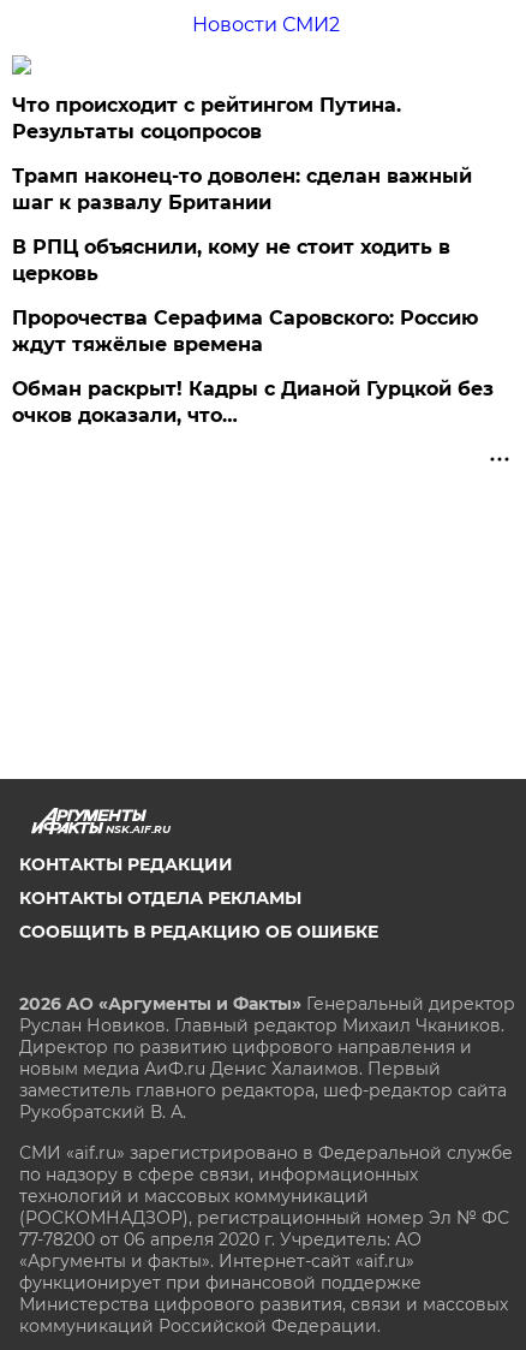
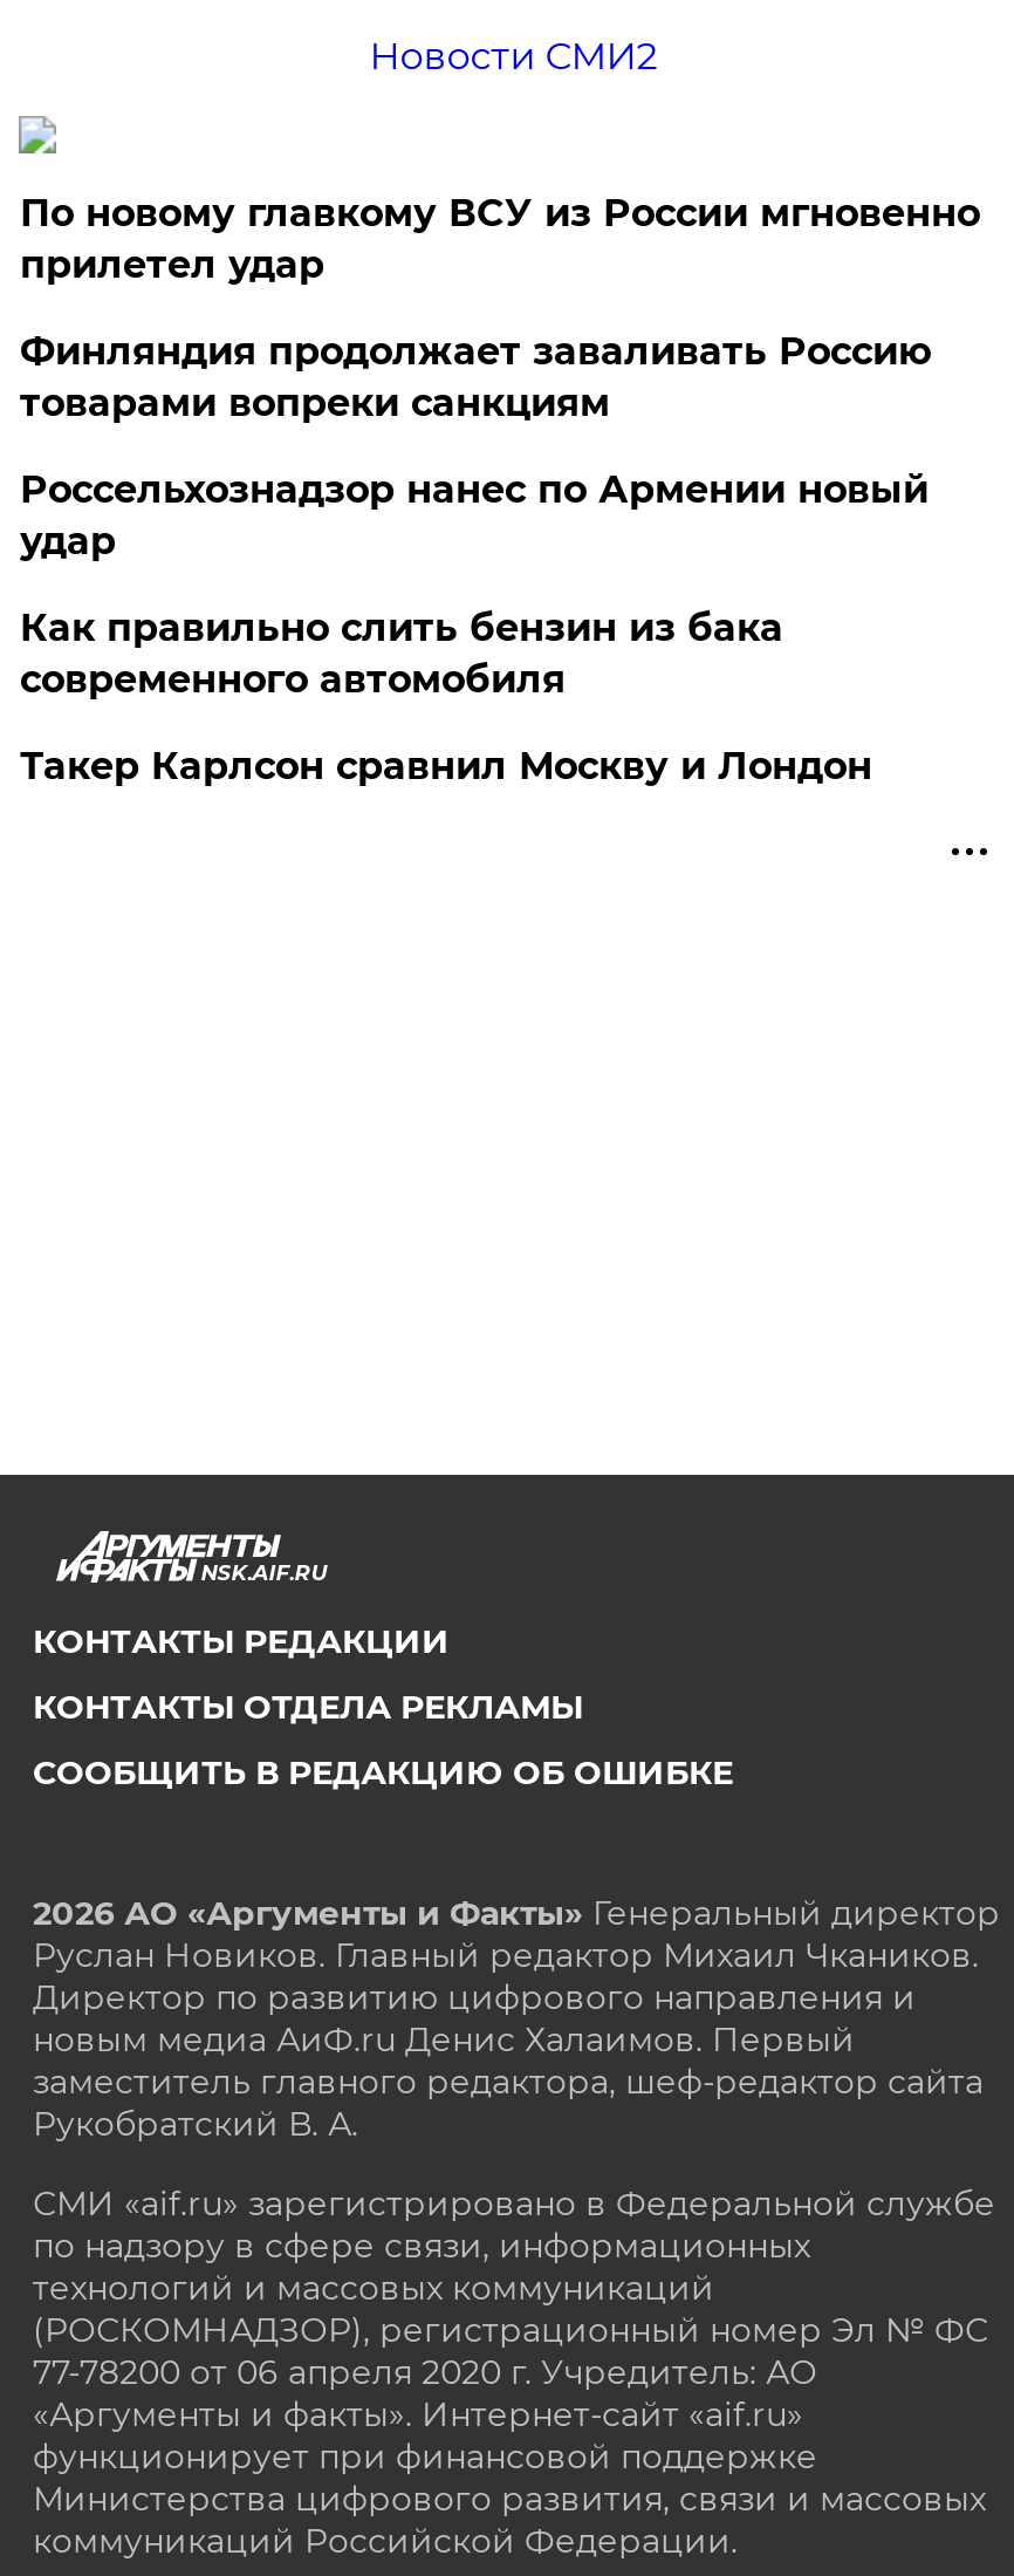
- Что происходит с рейтингом Путина.
- Результаты соцопросов
+ По новому главкому ВСУ из России мгновенно
+ прилетел удар

- Трамп наконец-то доволен: сделан важный
- шаг к развалу Британии
+ Финляндия продолжает заваливать Россию
+ товарами вопреки санкциям

- В РПЦ объяснили, кому не стоит ходить в
- церковь
+ Россельхознадзор нанес по Армении новый
+ удар

- Пророчества Серафима Саровского: Россию
- ждут тяжёлые времена
+ Как правильно слить бензин из бака
+ современного автомобиля

- Обман раскрыт! Кадры с Дианой Гурцкой без
- очков доказали, что…
+ Такер Карлсон сравнил Москву и Лондон
